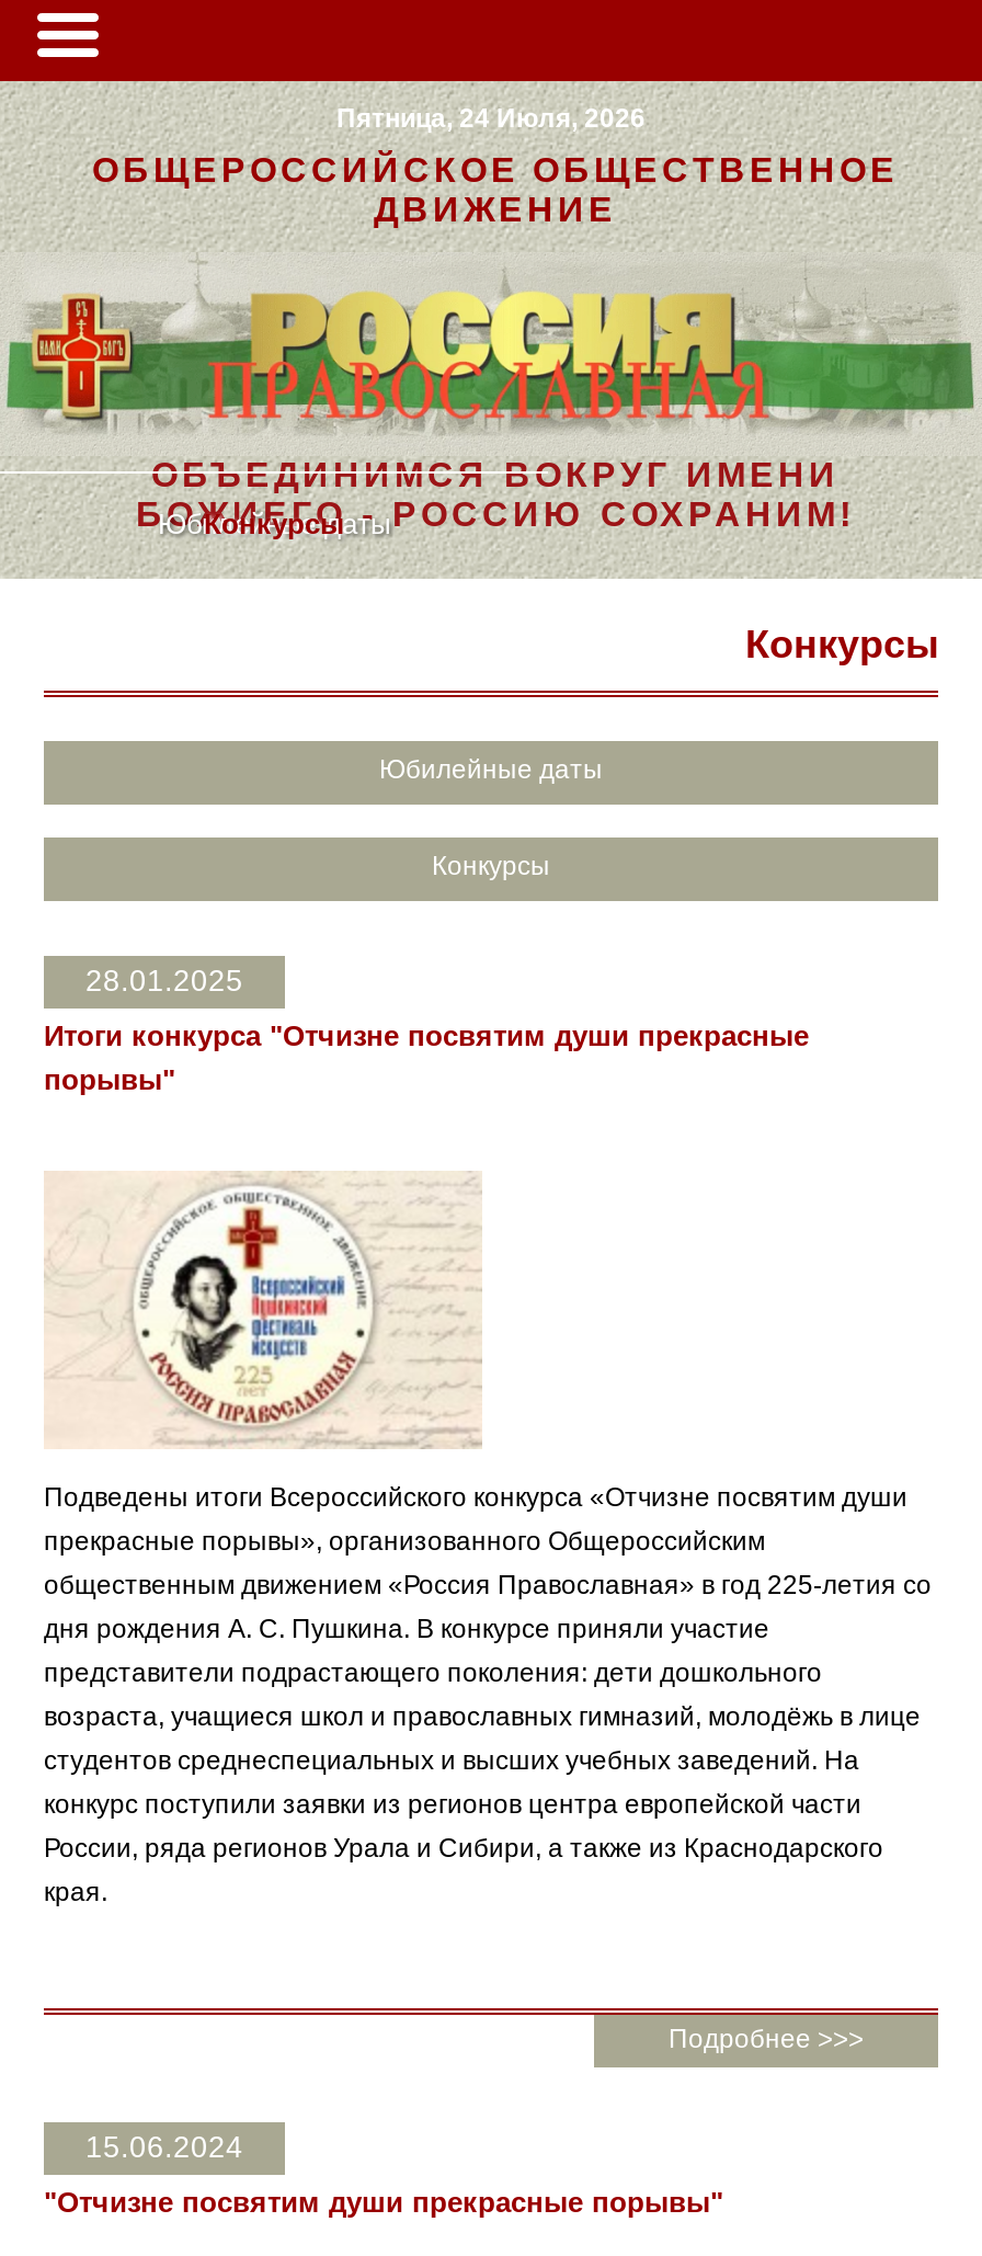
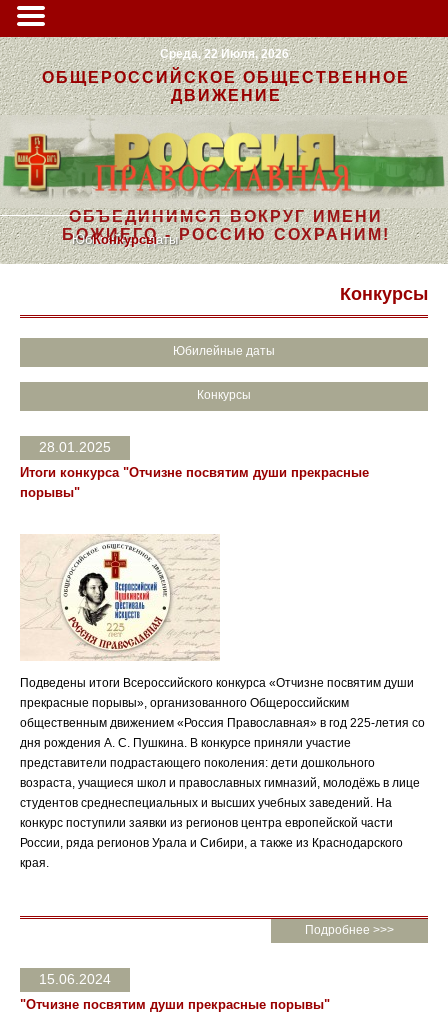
- Пятница, 24 Июля, 2026
+ Среда, 22 Июля, 2026
